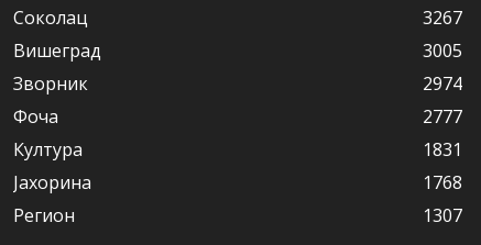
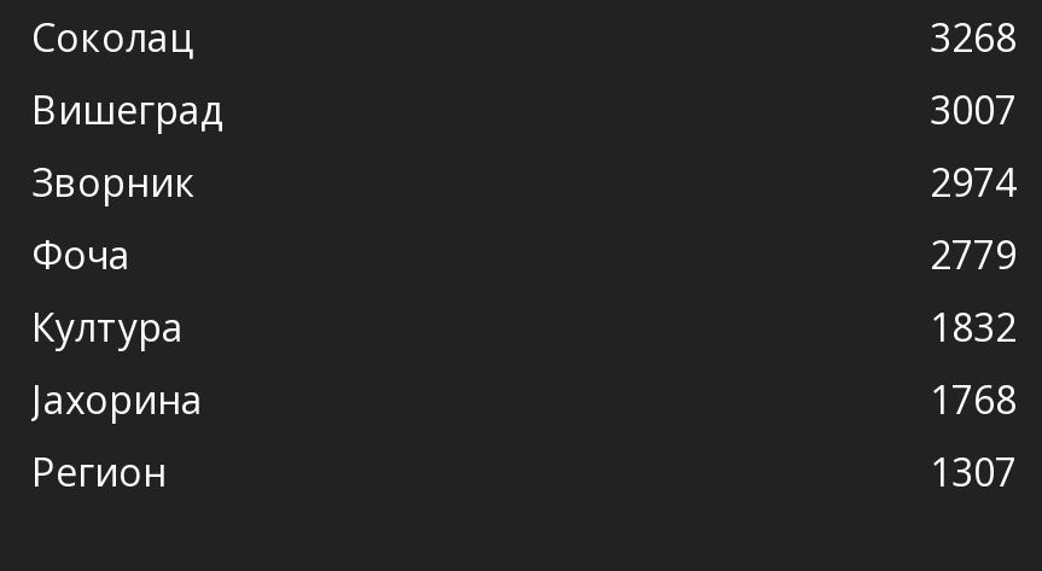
- 3267
+ 3268

- 3005
+ 3007

- 2777
+ 2779

- 1831
+ 1832
